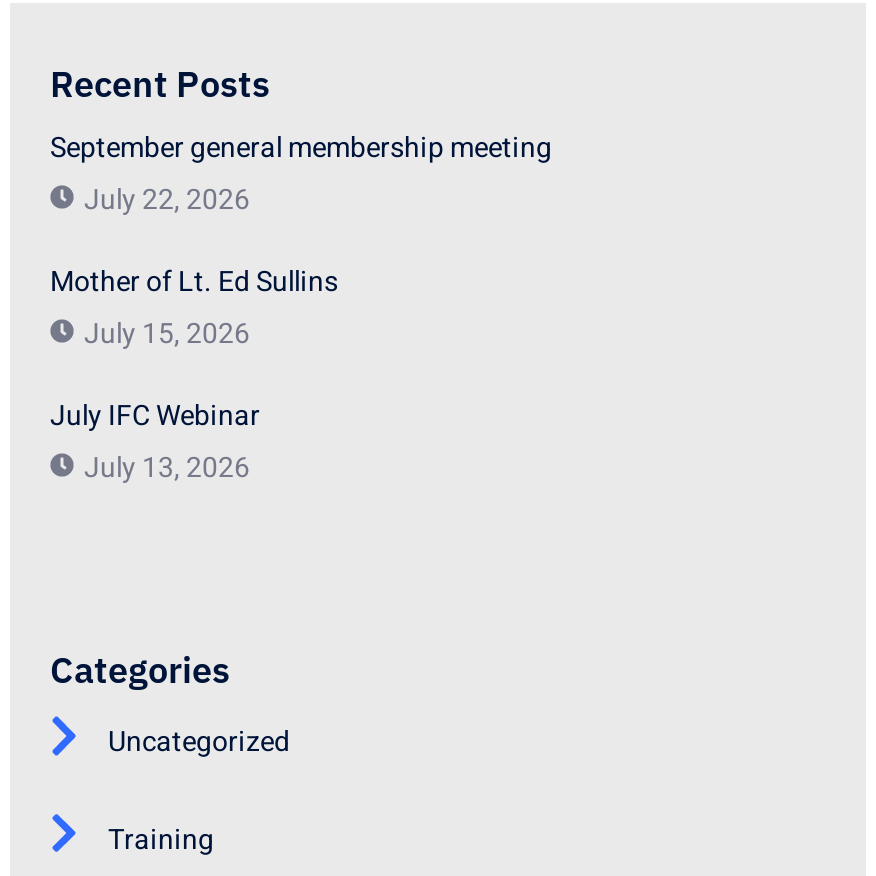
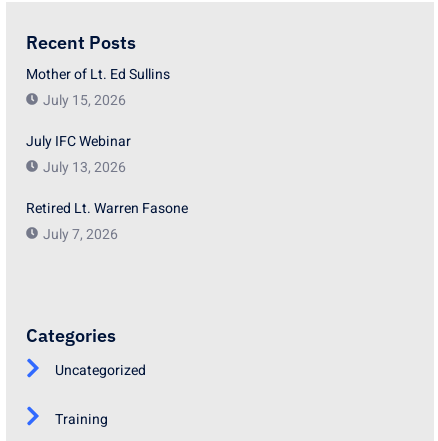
- September general membership meeting
- July 22, 2026

moved up: Mother of Lt. Ed Sullins | July 15, 2026 | July IFC Webinar | July 13, 2026

+ Retired Lt. Warren Fasone
+ July 7, 2026
